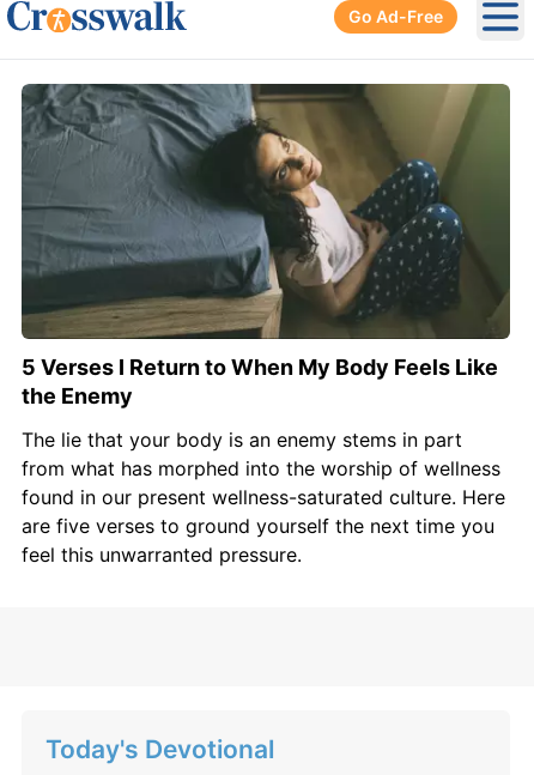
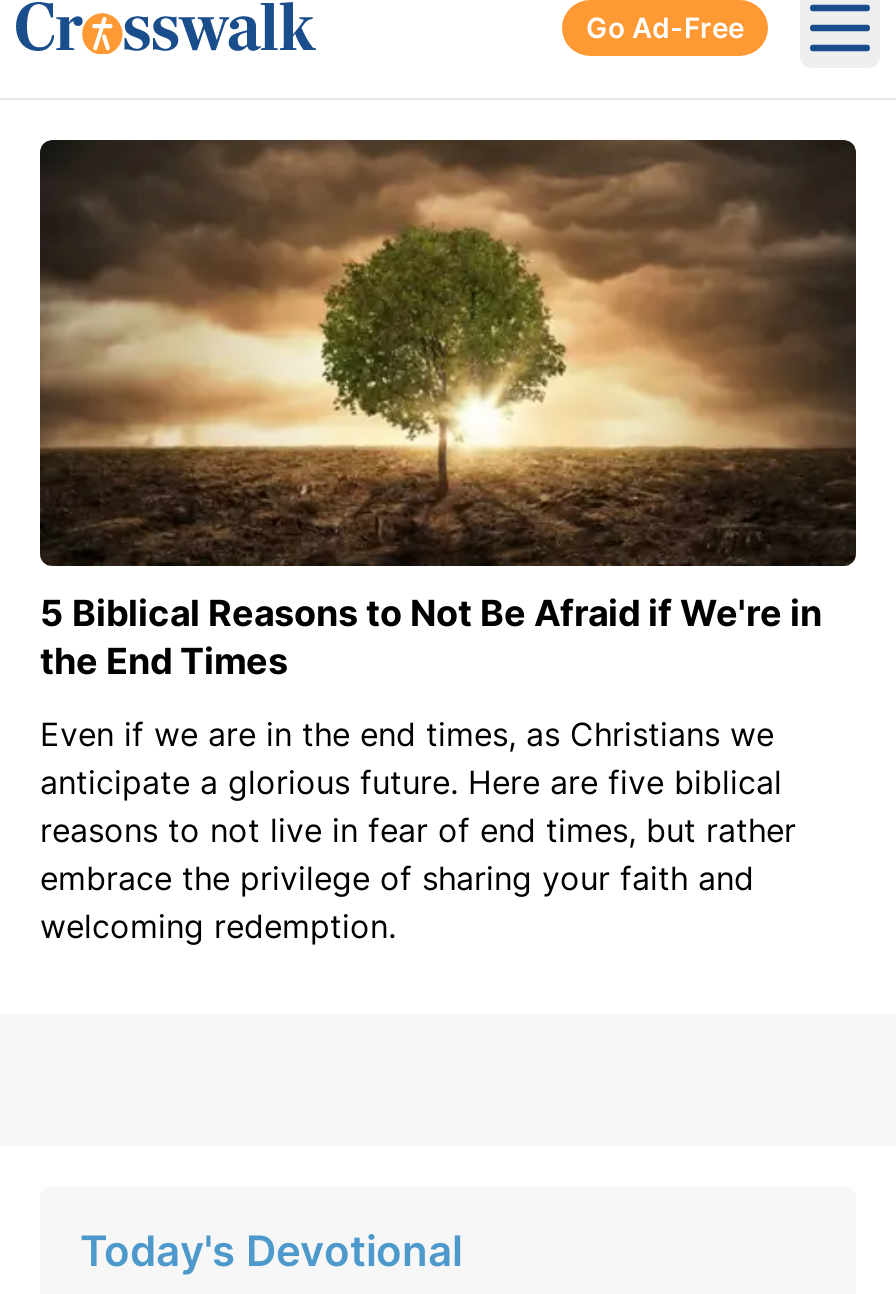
- [image]
- 5 Verses I Return to When My Body Feels Like
- the Enemy
+ [image]
+ 5 Biblical Reasons to Not Be Afraid if We're in
+ the End Times

- The lie that your body is an enemy stems in part
- from what has morphed into the worship of wellness
- found in our present wellness-saturated culture. Here
- are five verses to ground yourself the next time you
- feel this unwarranted pressure.
+ Even if we are in the end times, as Christians we
+ anticipate a glorious future. Here are five biblical
+ reasons to not live in fear of end times, but rather
+ embrace the privilege of sharing your faith and
+ welcoming redemption.
